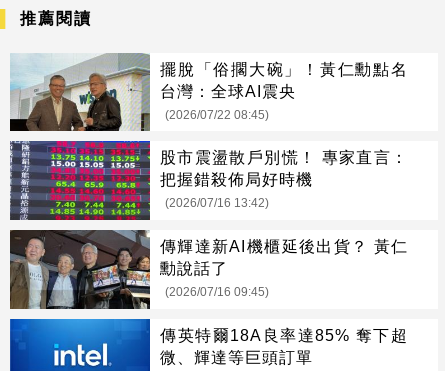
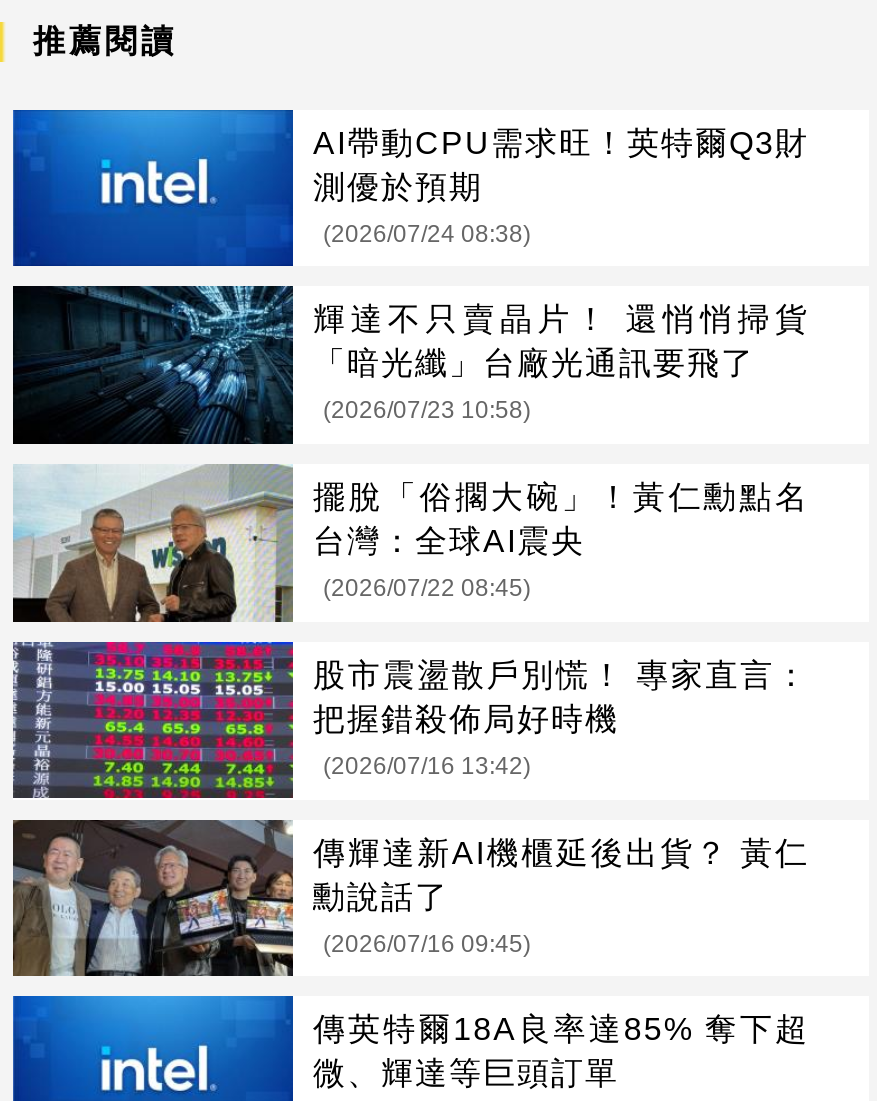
+ [image]
+ AI帶動CPU需求旺！英特爾Q3財
+ 測優於預期
+ (2026/07/24 08:38)
+ 輝達不只賣晶片！ 還悄悄掃貨
+ 「暗光纖」台廠光通訊要飛了
+ (2026/07/23 10:58)

+ [image]
